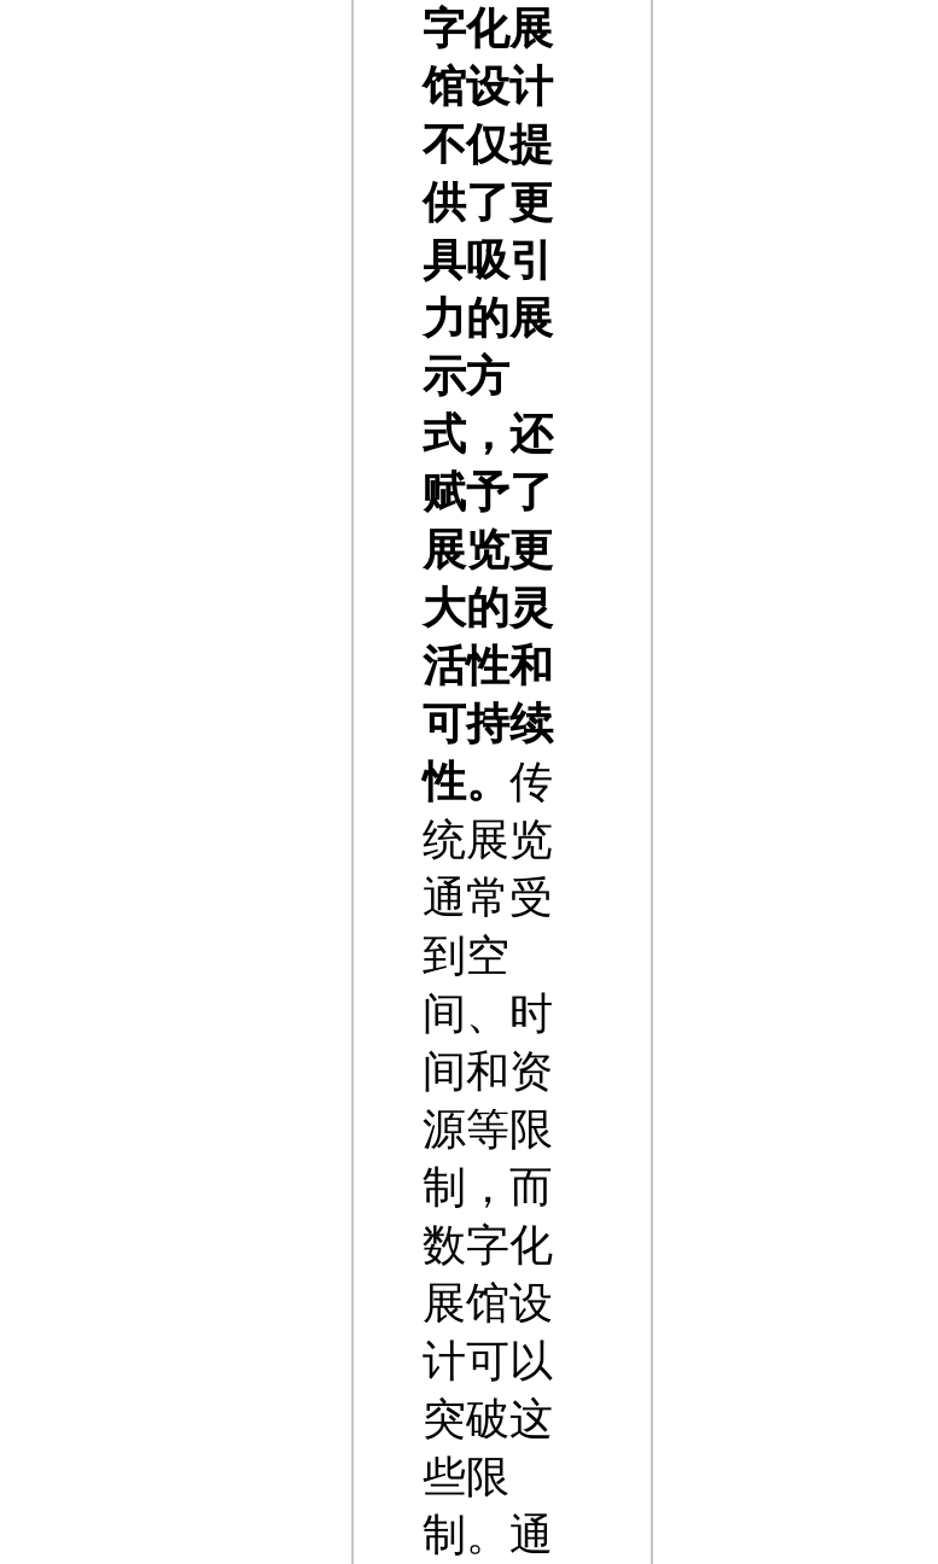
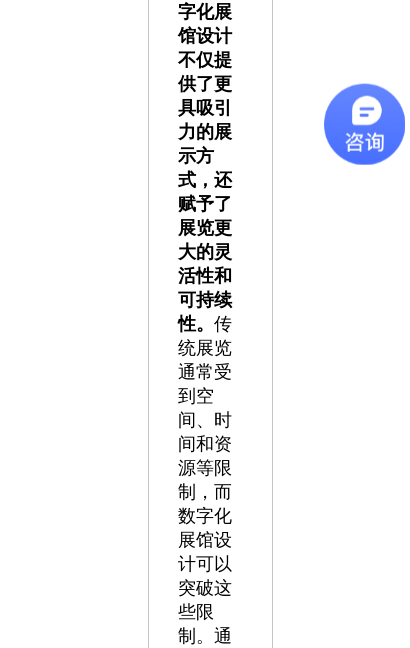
+ [image]
